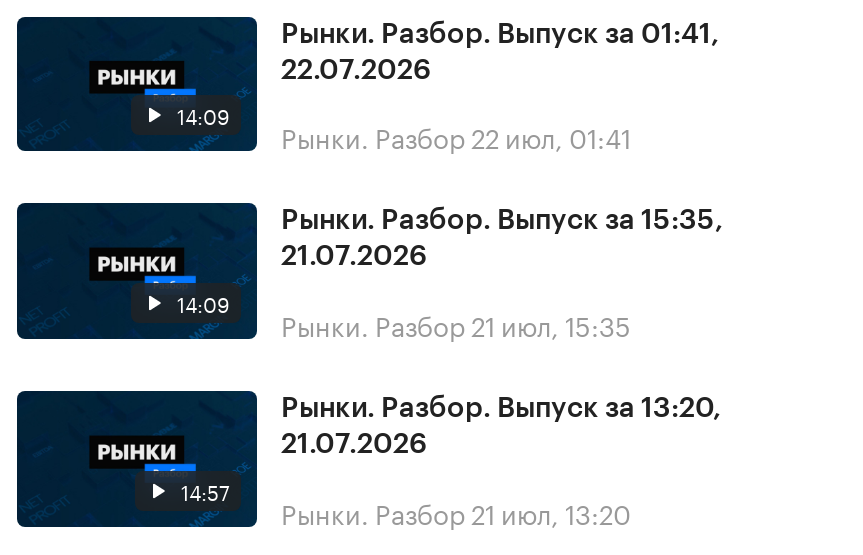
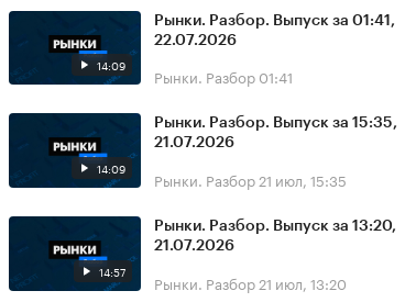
- Рынки. Разбор 22 июл, 01:41
+ Рынки. Разбор 01:41
